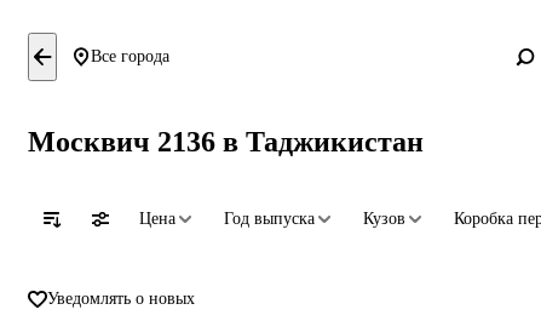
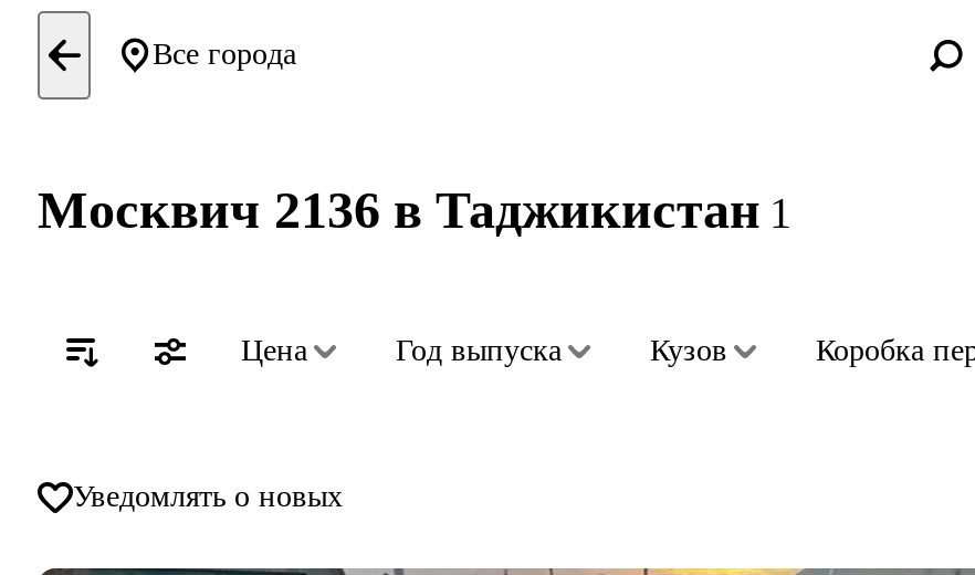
- Москвич 2136 в Таджикистан
+ Москвич 2136 в Таджикистан 1
